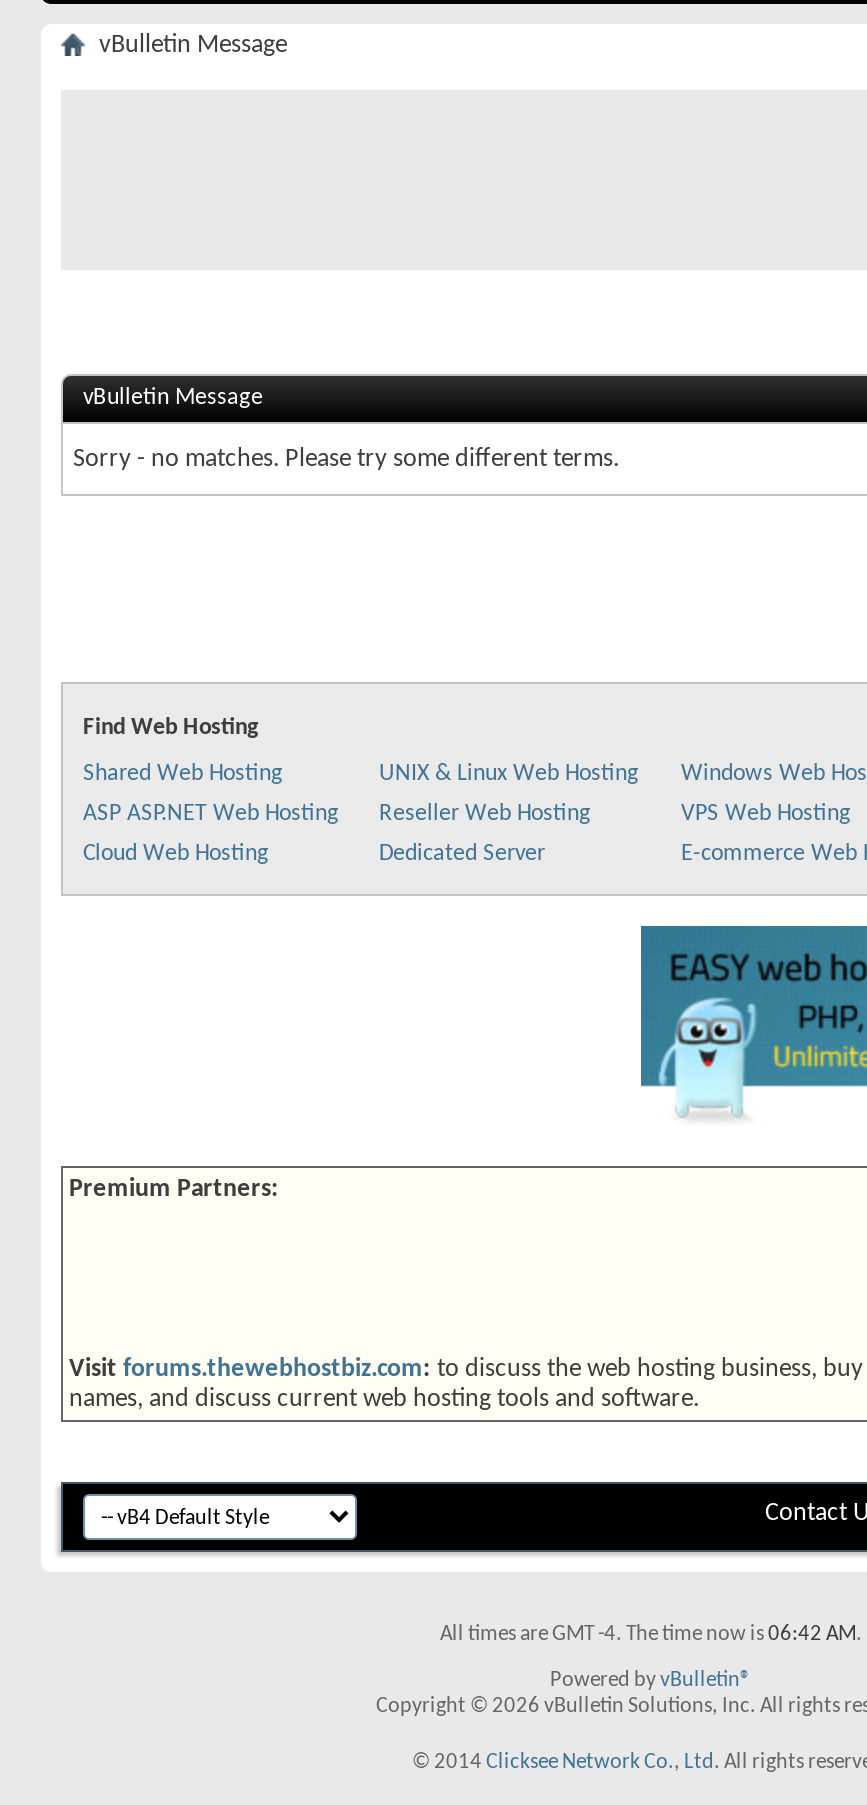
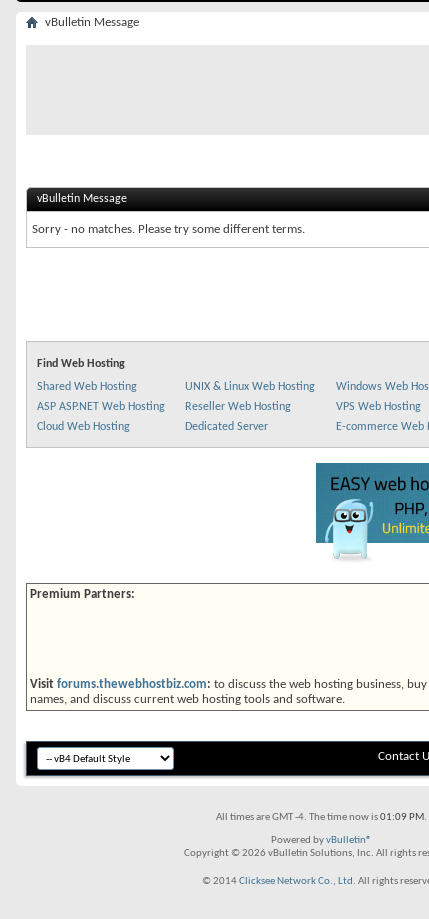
- All times are GMT -4. The time now is 06:42 AM.
+ All times are GMT -4. The time now is 01:09 PM.
